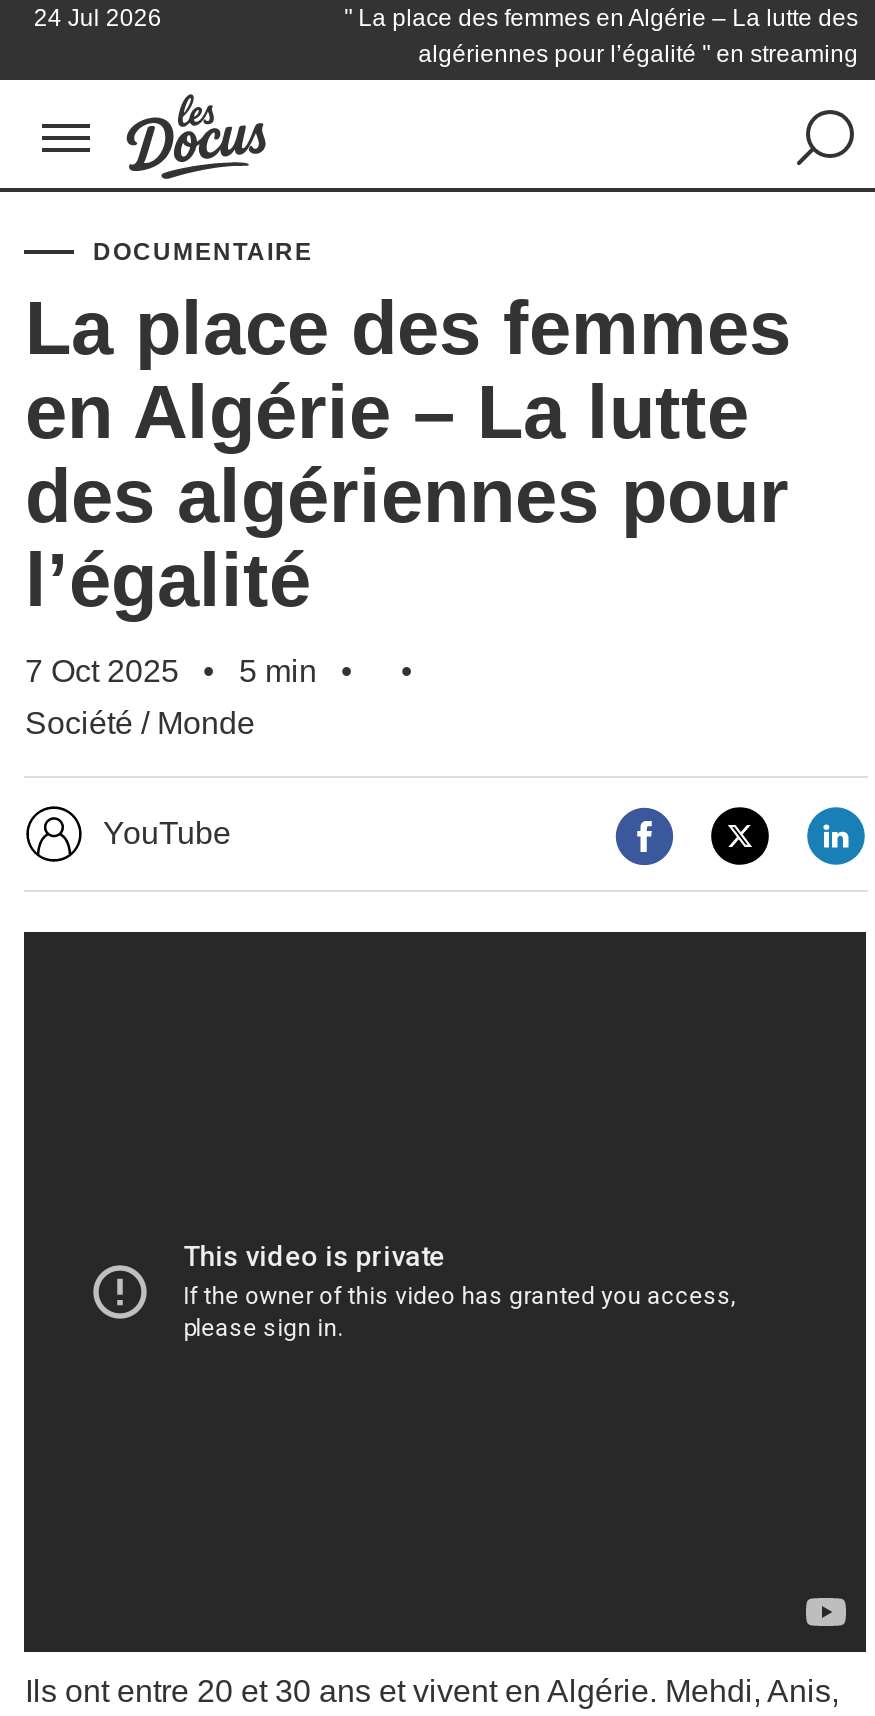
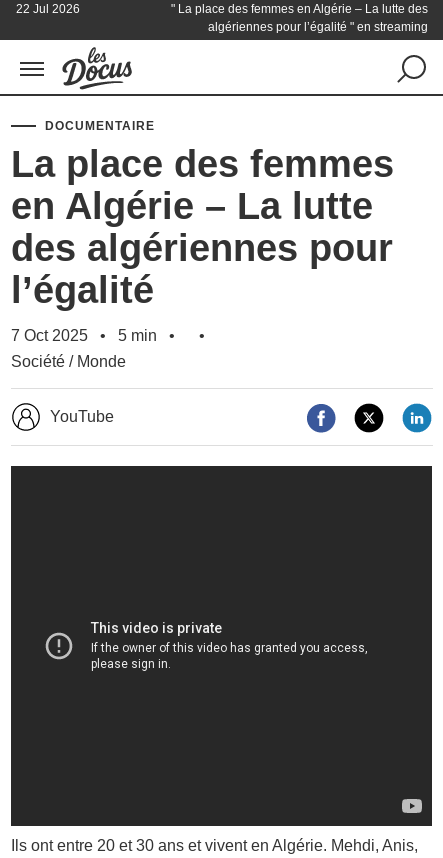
- 24 Jul 2026
+ 22 Jul 2026
